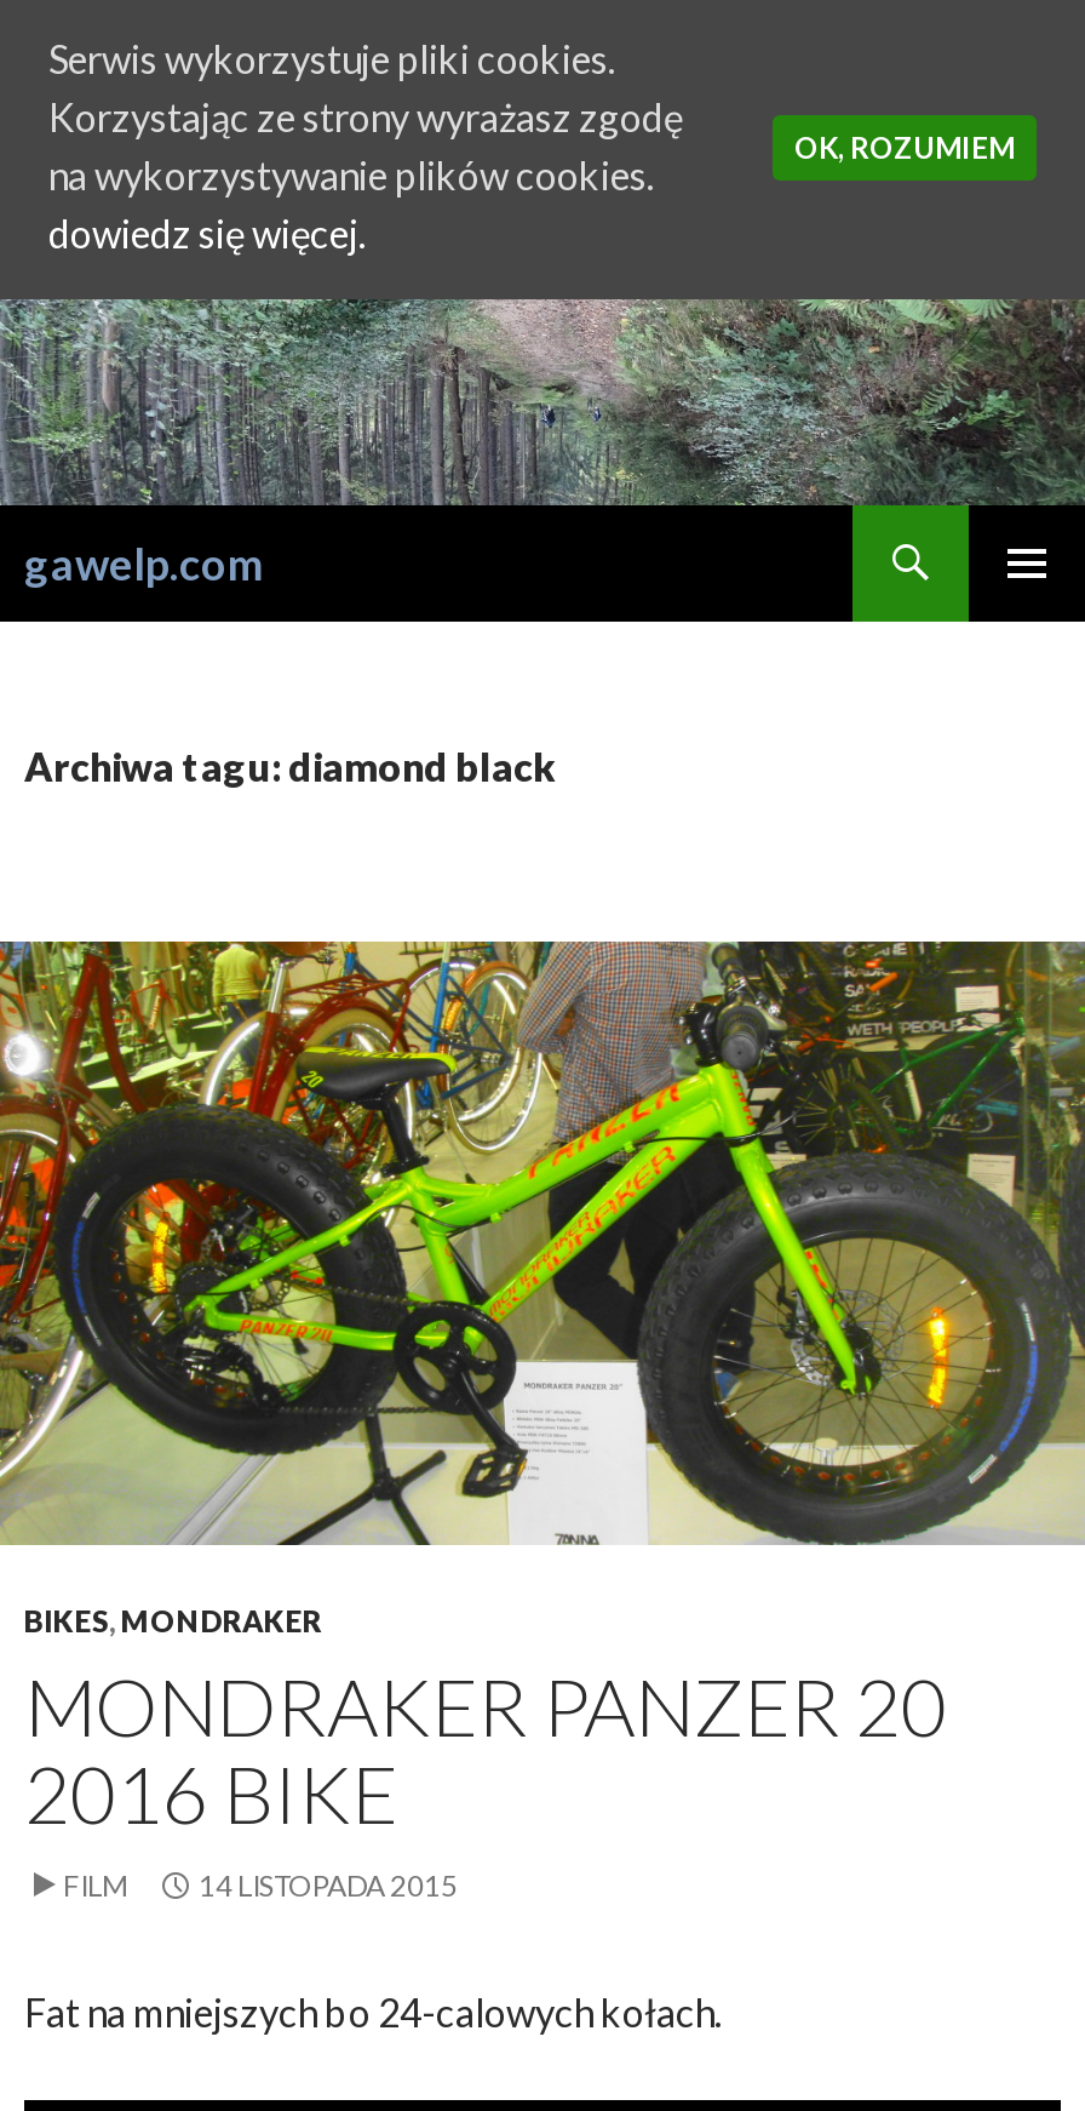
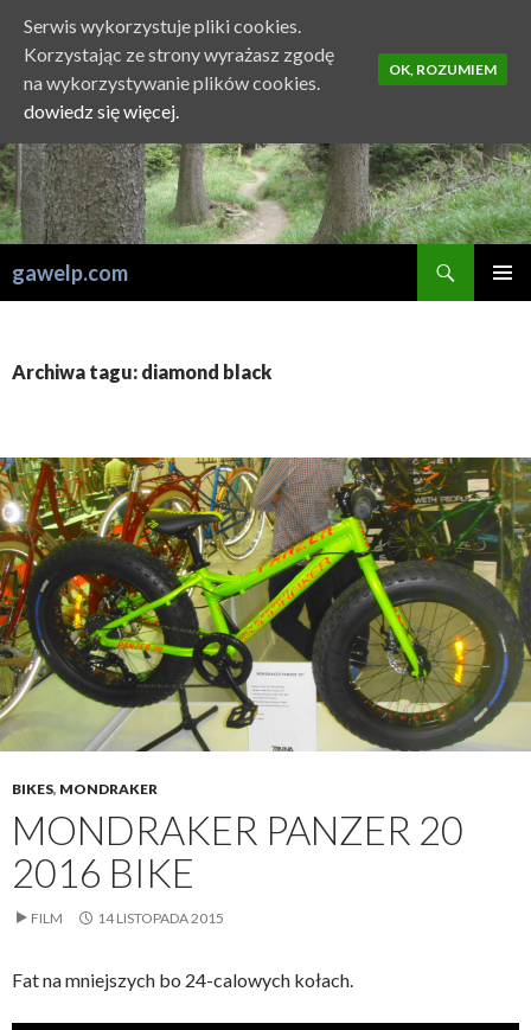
- [image]
+ [image]
